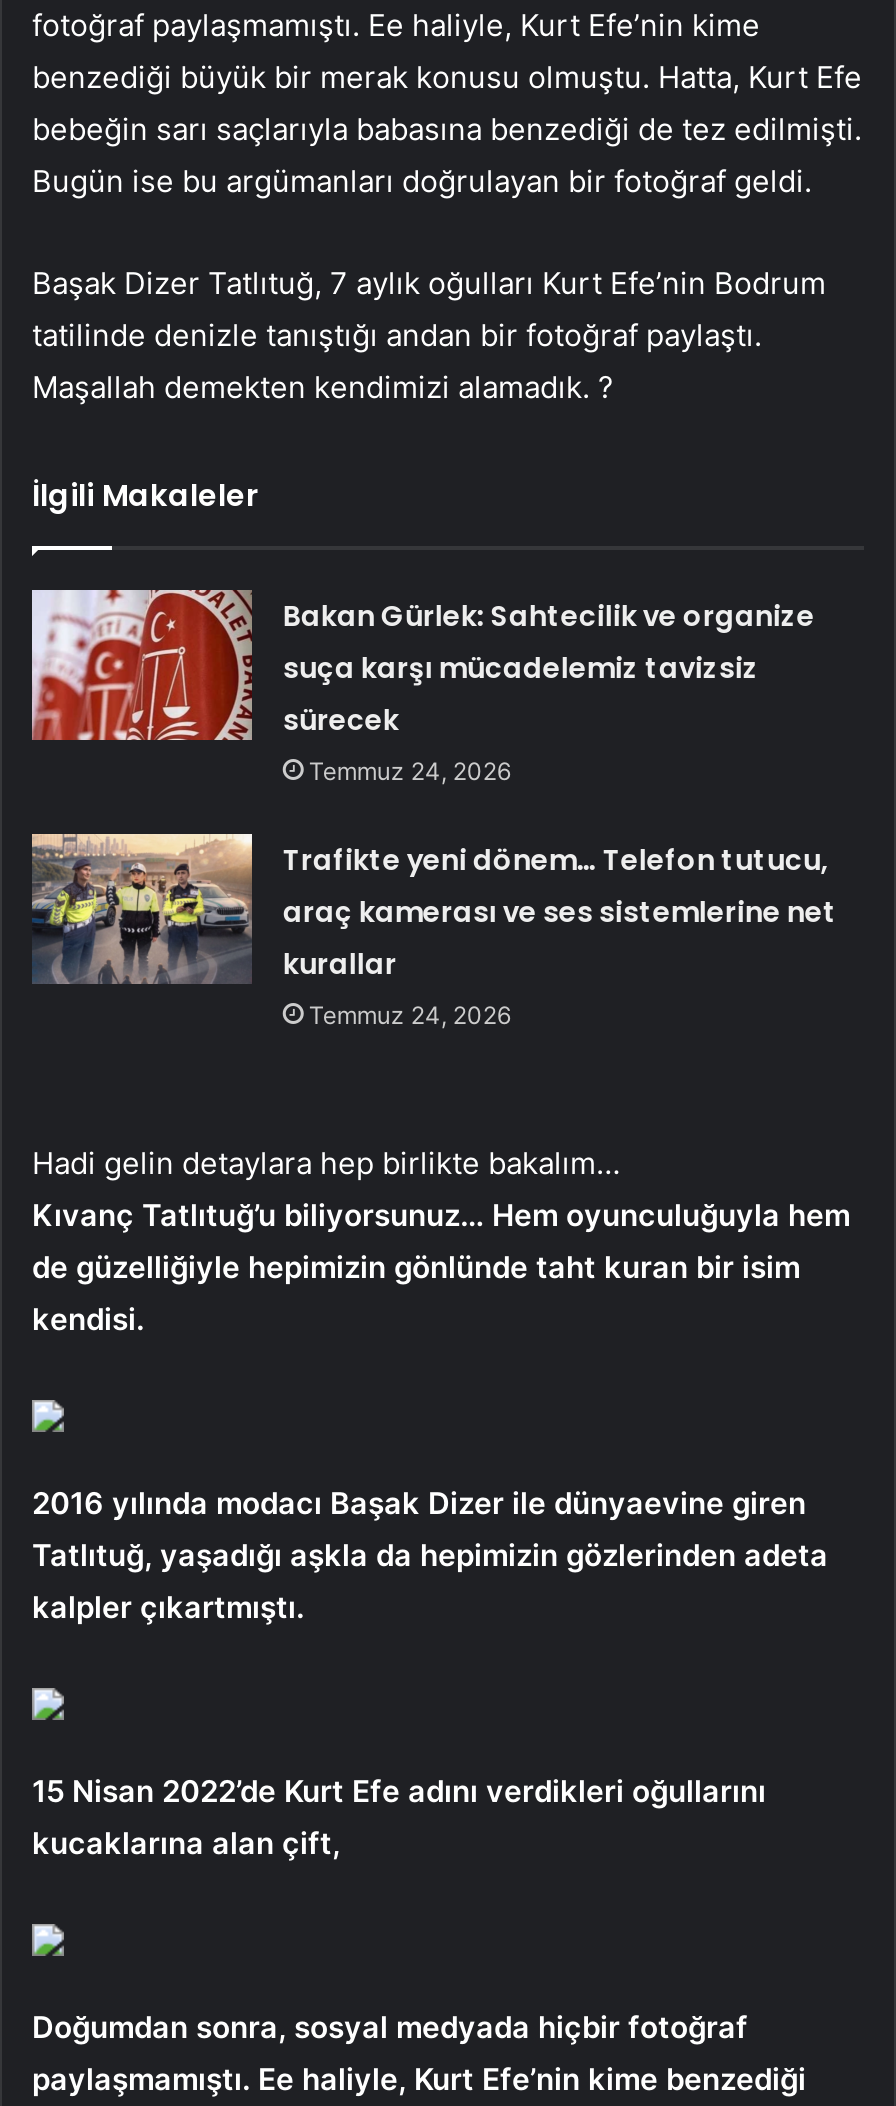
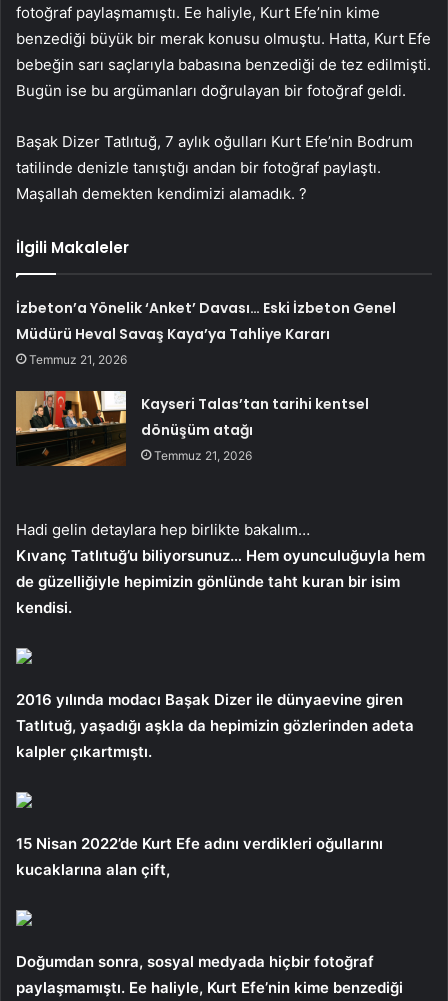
- Bakan Gürlek: Sahtecilik ve organize
- suça karşı mücadelemiz tavizsiz
- sürecek
- Temmuz 24, 2026
+ İzbeton’a Yönelik ‘Anket’ Davası… Eski İzbeton Genel
+ Müdürü Heval Savaş Kaya’ya Tahliye Kararı
+ Temmuz 21, 2026

- [image]
- Trafikte yeni dönem… Telefon tutucu,
- araç kamerası ve ses sistemlerine net
- kurallar
- Temmuz 24, 2026
+ [image]
+ Kayseri Talas’tan tarihi kentsel
+ dönüşüm atağı
+ Temmuz 21, 2026
